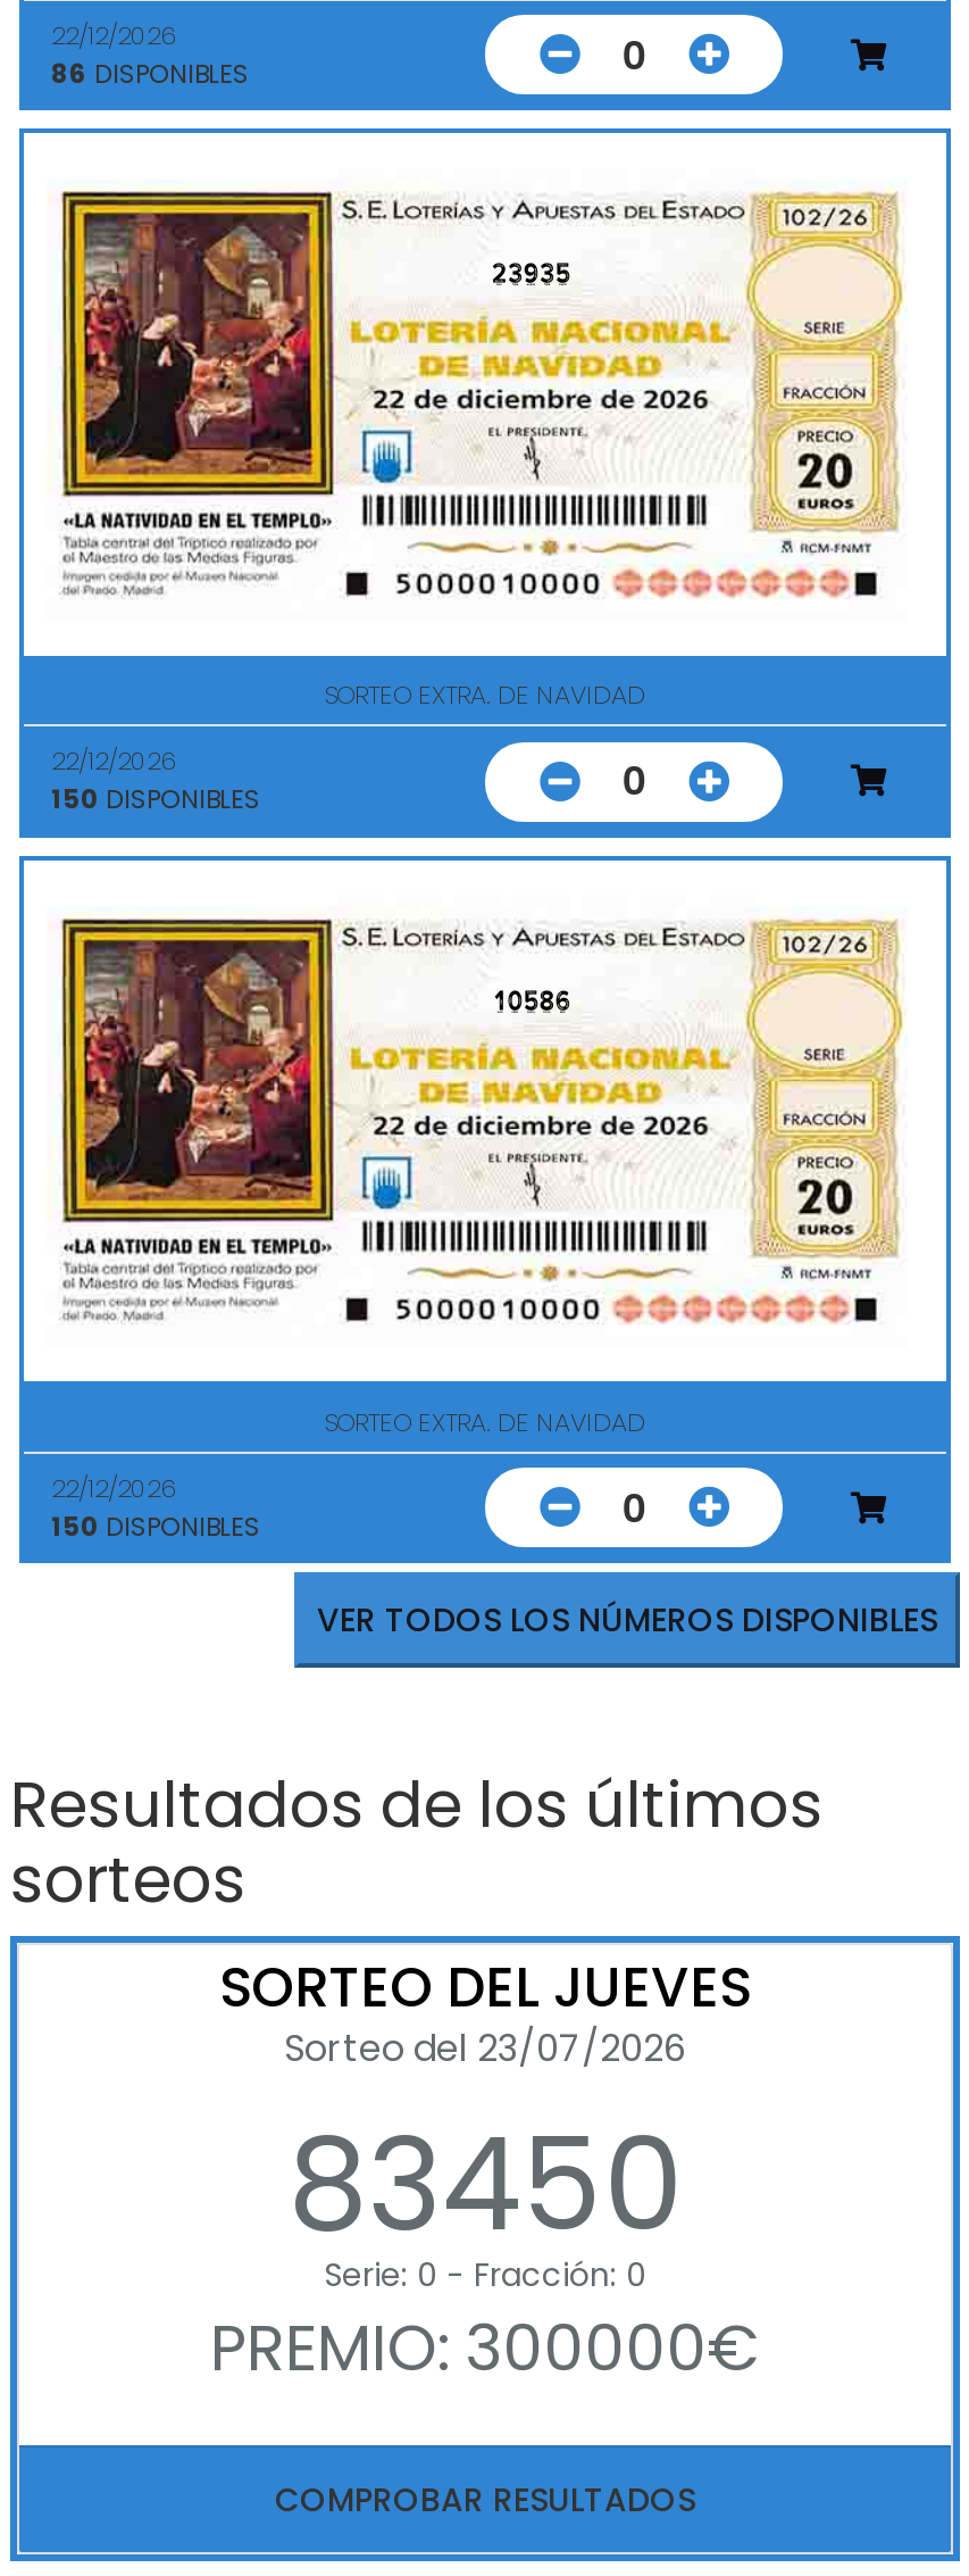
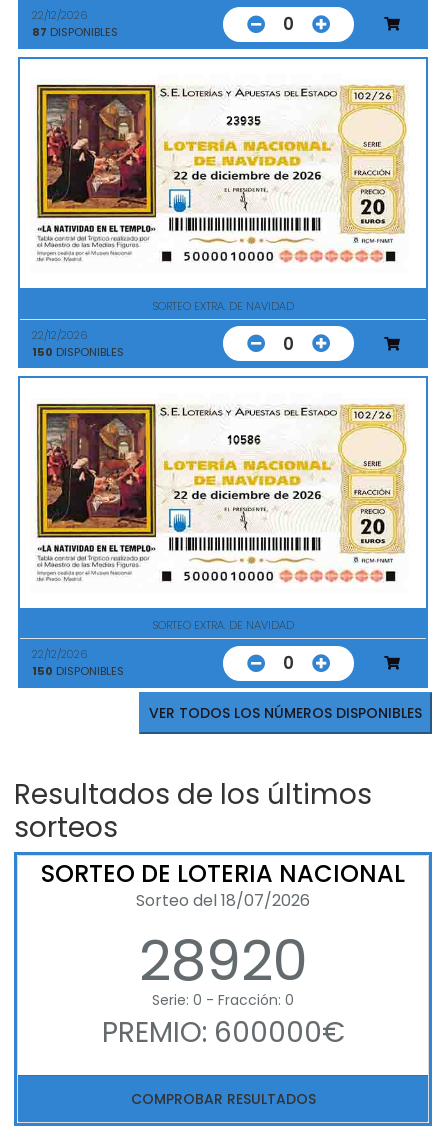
- 86 DISPONIBLES
+ 87 DISPONIBLES

- SORTEO DEL JUEVES
- Sorteo del 23/07/2026
- 83450
+ SORTEO DE LOTERIA NACIONAL
+ Sorteo del 18/07/2026
+ 28920

- PREMIO: 300000€
+ PREMIO: 600000€
